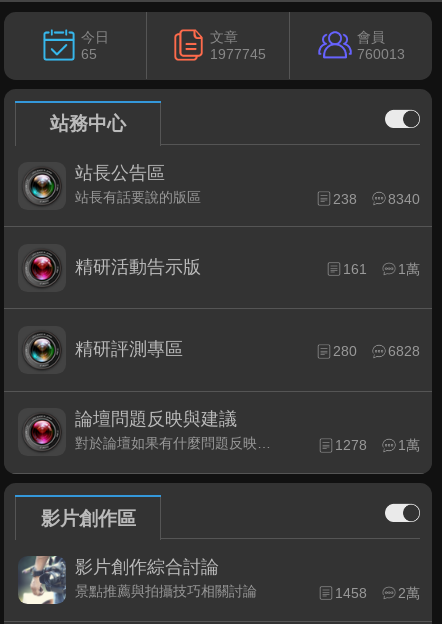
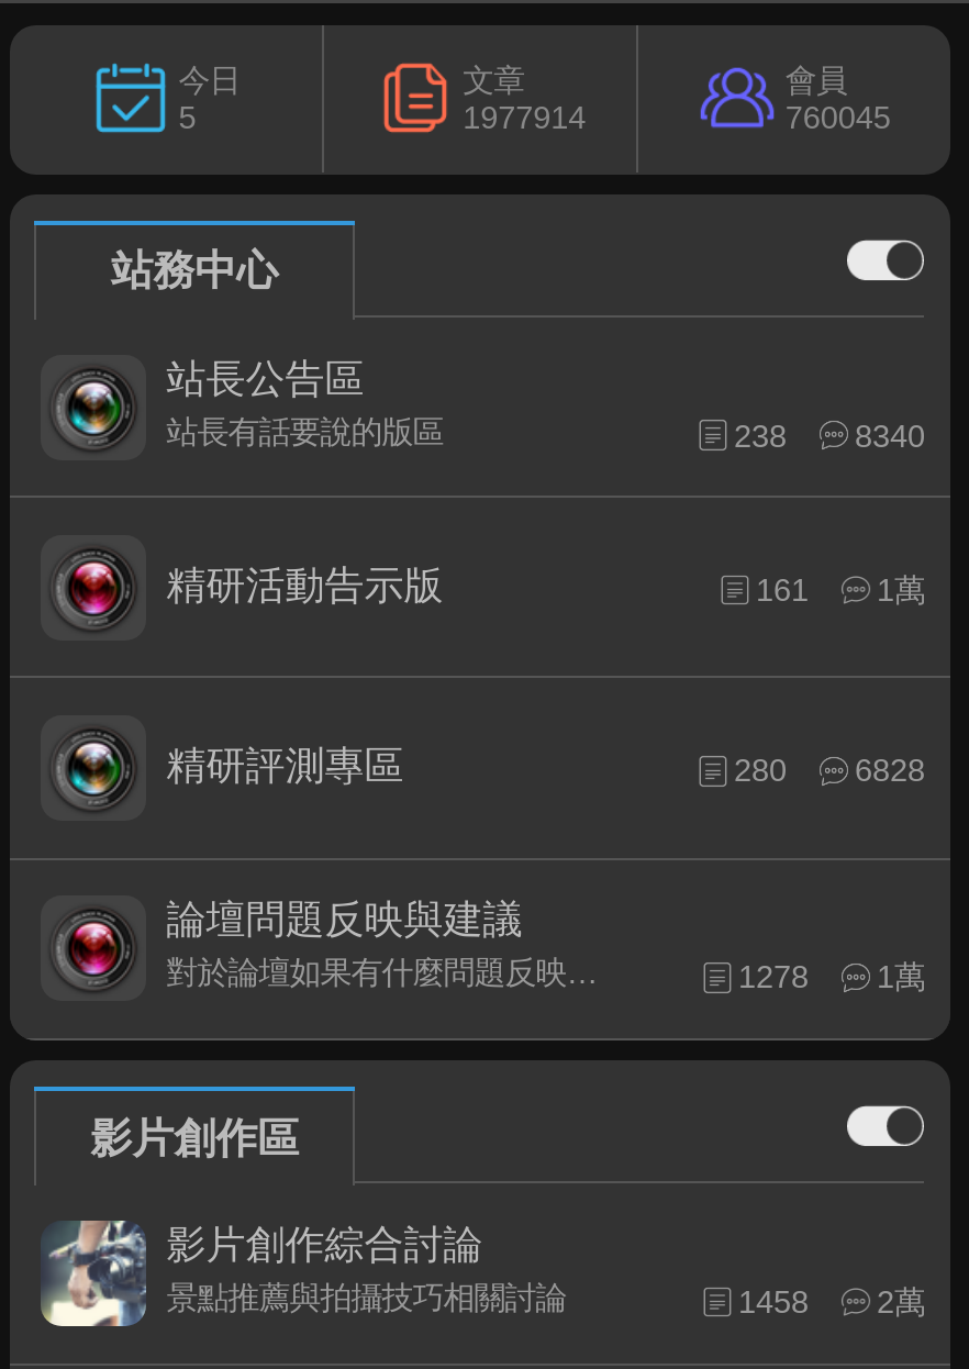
- 65
+ 5

- 1977745
+ 1977914

- 760013
+ 760045
